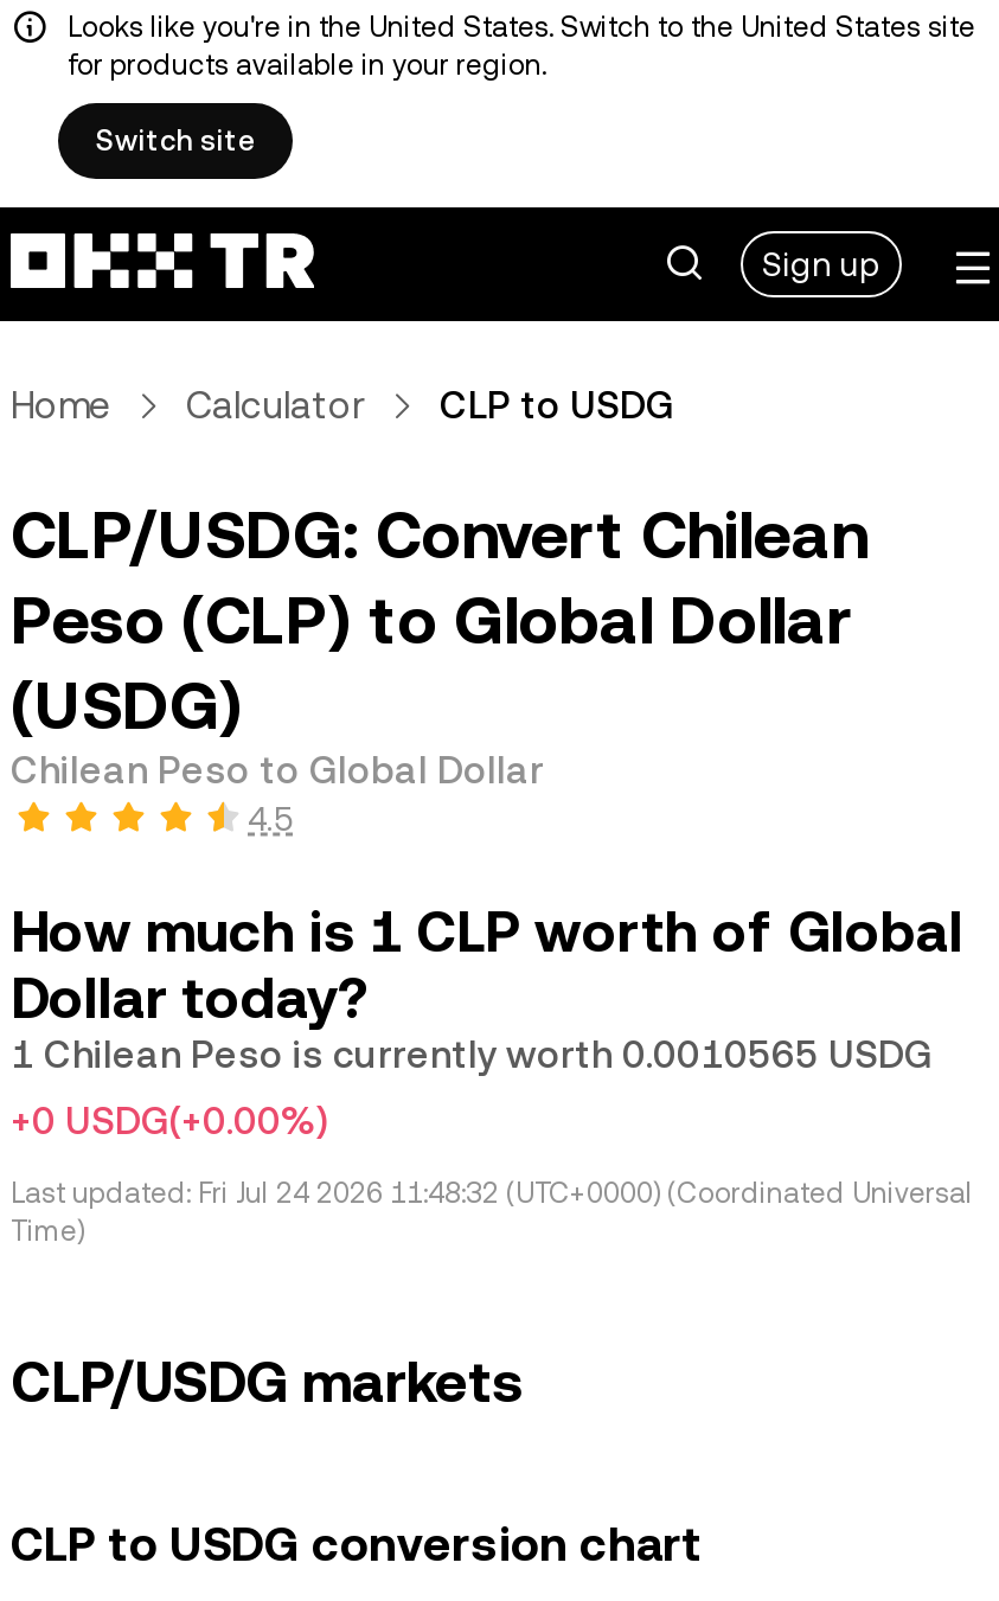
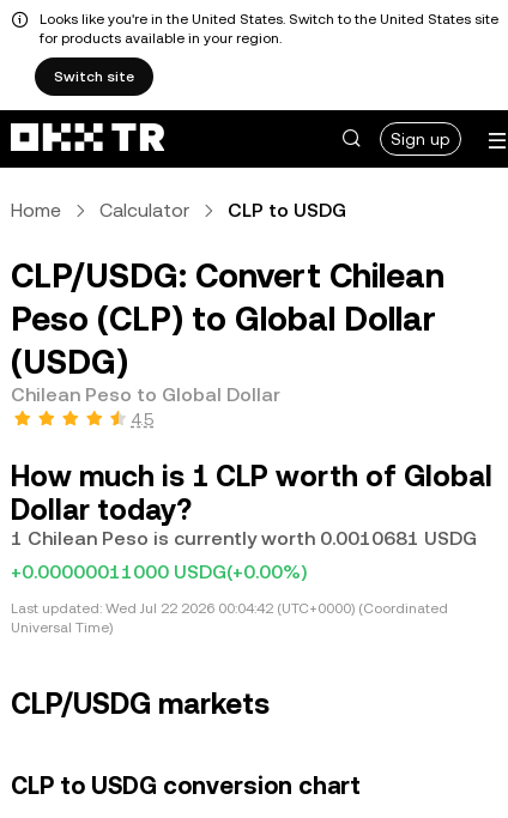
- 1 Chilean Peso is currently worth 0.0010565 USDG
+ 1 Chilean Peso is currently worth 0.0010681 USDG

- +0 USDG(+0.00%)
+ +0.00000011000 USDG(+0.00%)

- Last updated: Fri Jul 24 2026 11:48:32 (UTC+0000) (Coordinated Universal
- Time)
+ Last updated: Wed Jul 22 2026 00:04:42 (UTC+0000) (Coordinated
+ Universal Time)
